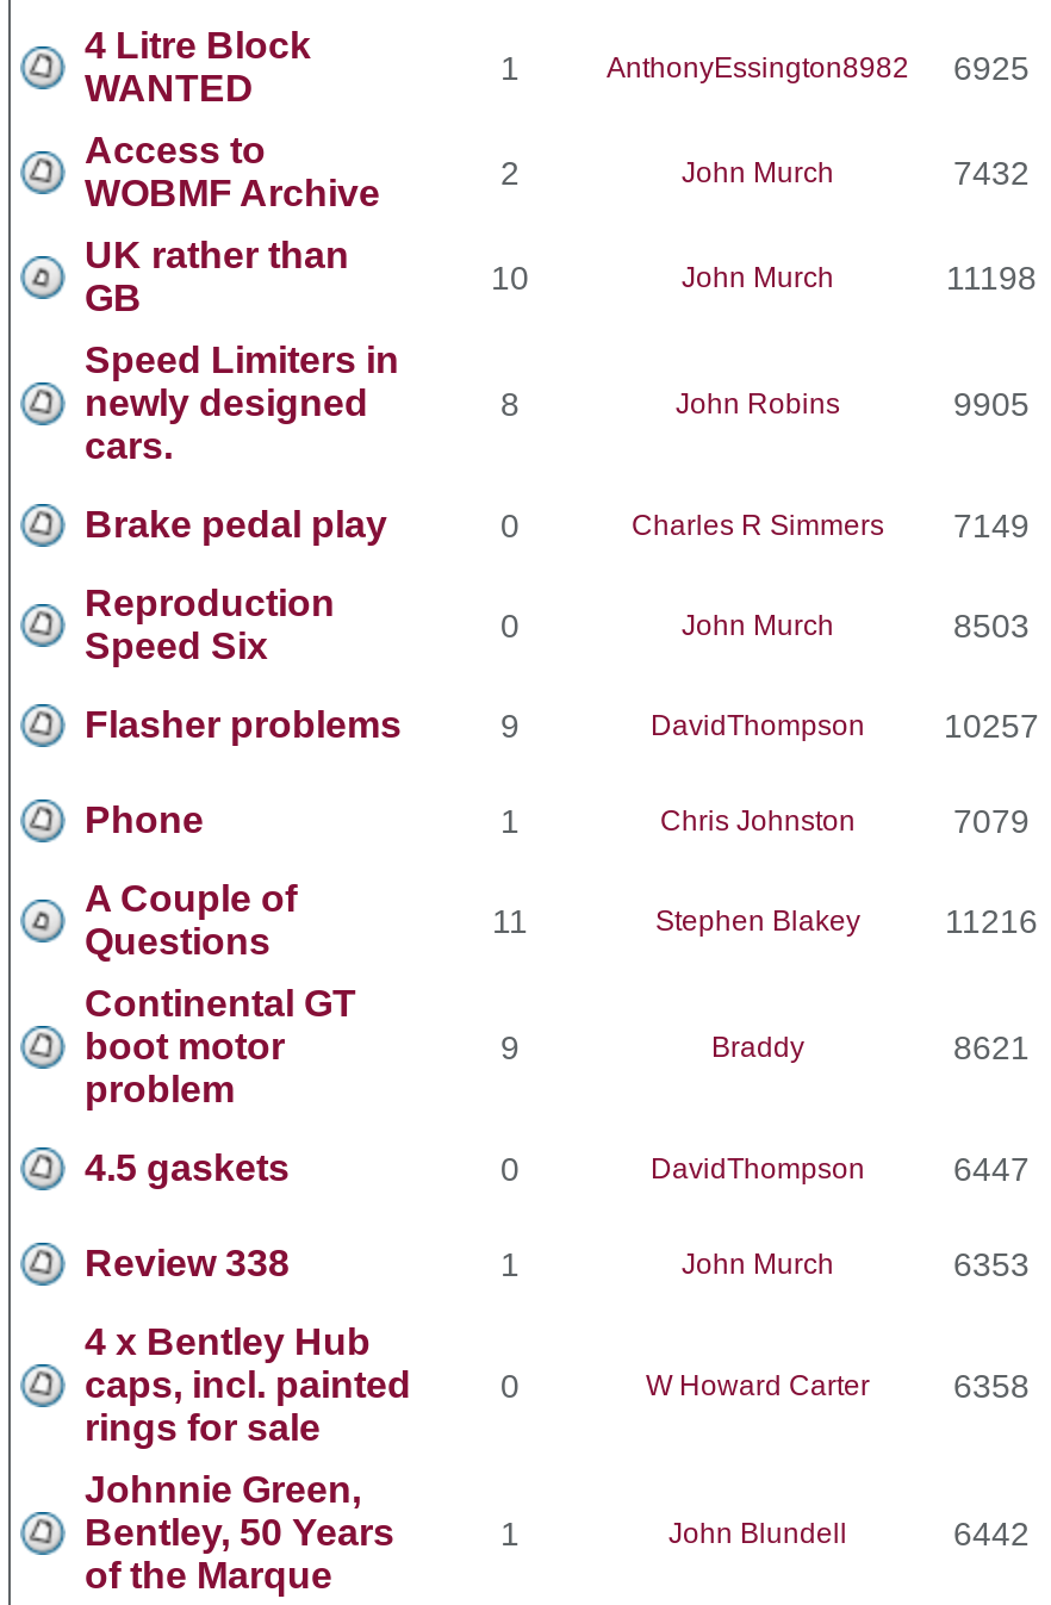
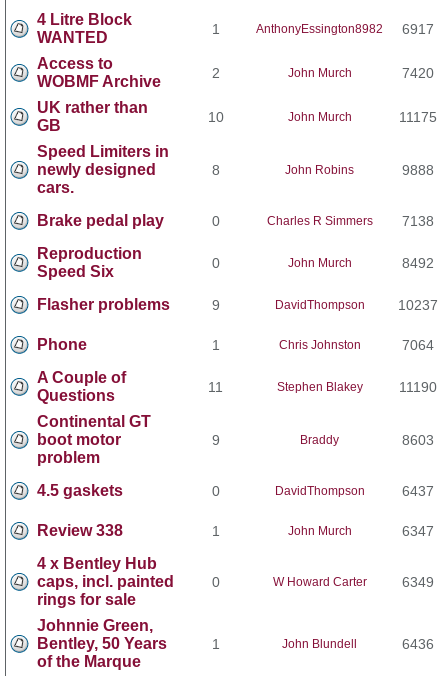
- AnthonyEssington8982 6925
+ AnthonyEssington8982 6917

- 7432
+ 7420

- 11198
+ 11175

- 9905
+ 9888

- 7149
+ 7138

- 8503
+ 8492

- 10257
+ 10237

- 7079
+ 7064

- 11216
+ 11190

- 8621
+ 8603

- 6447
+ 6437

- 6353
+ 6347

- 6358
+ 6349

- 6442
+ 6436
